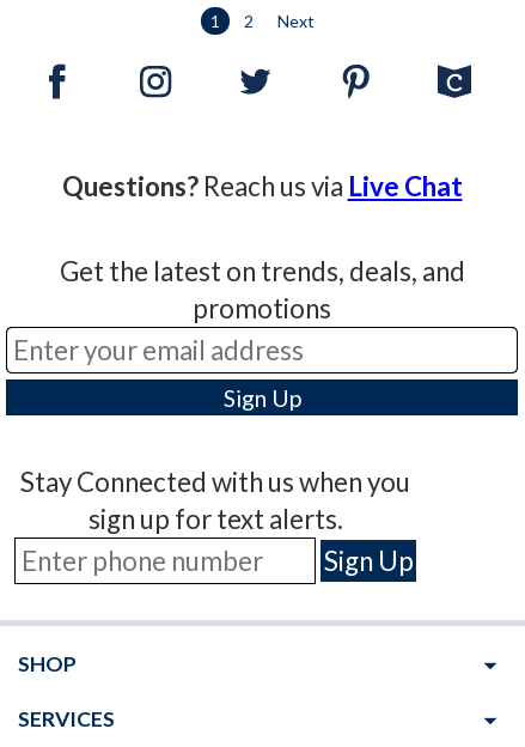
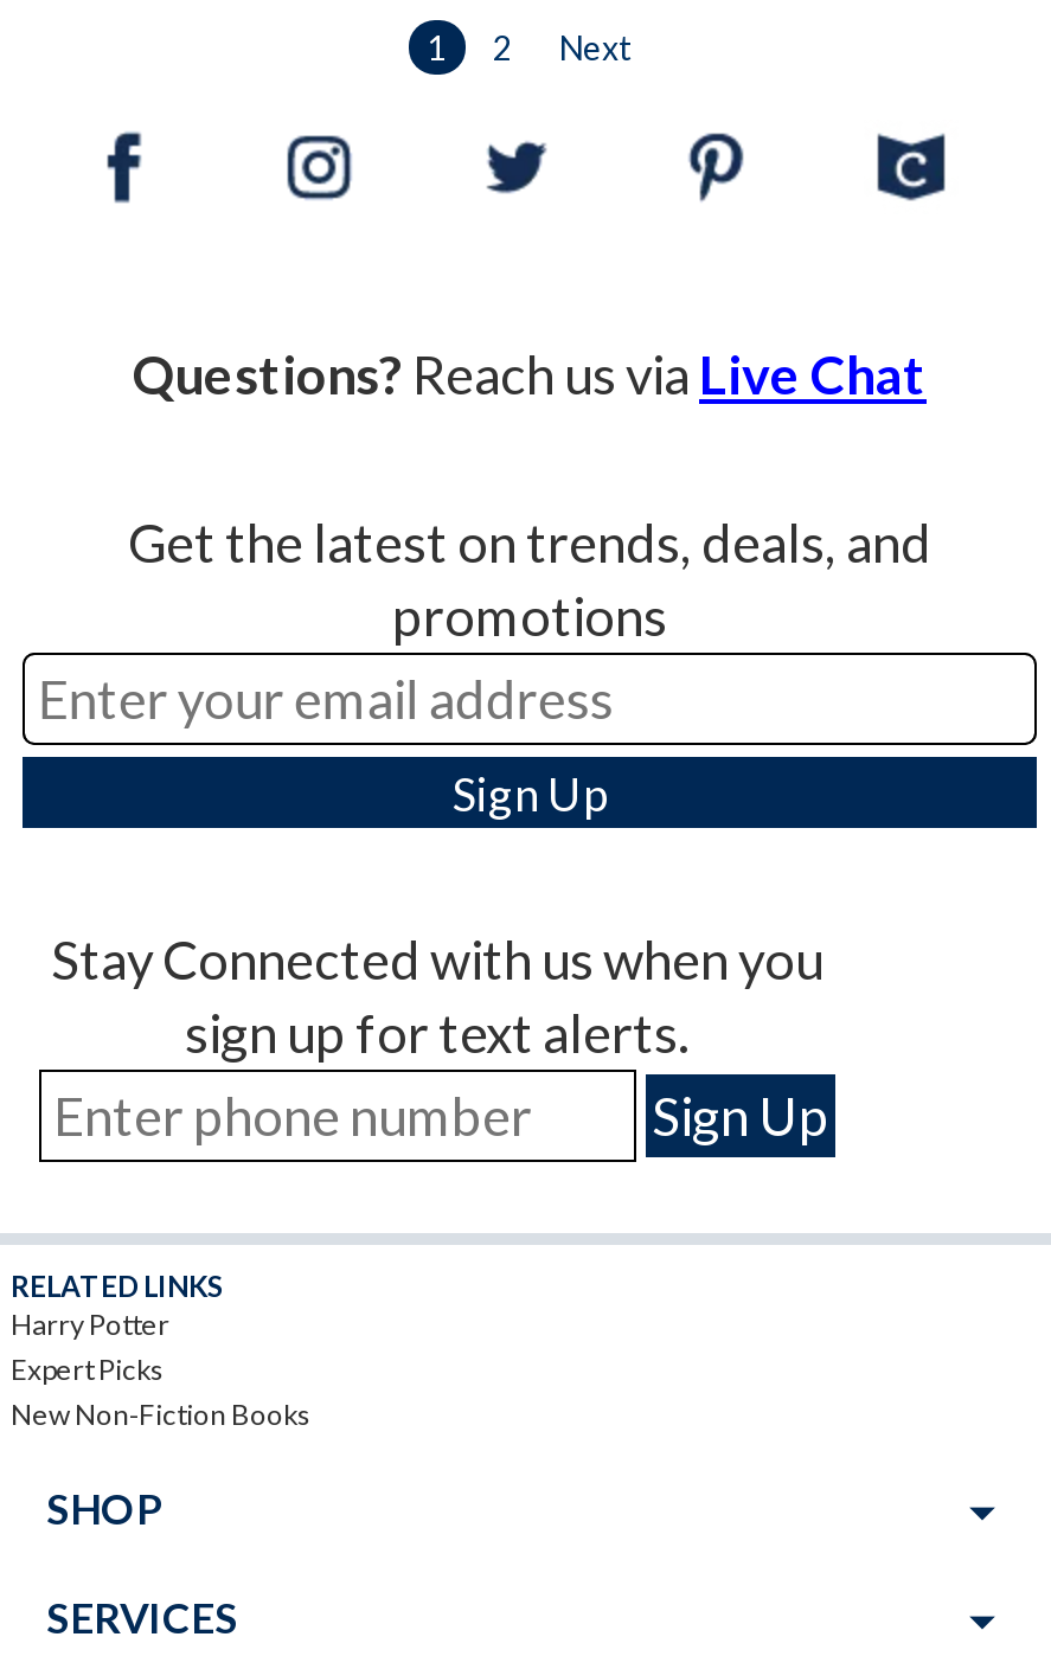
+ RELATED LINKS
+ Harry Potter
+ Expert Picks
+ New Non-Fiction Books
